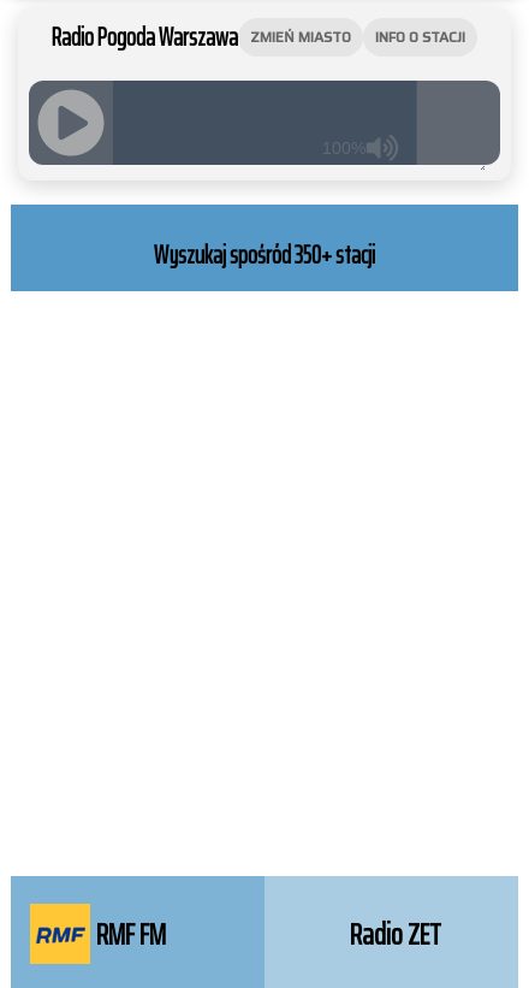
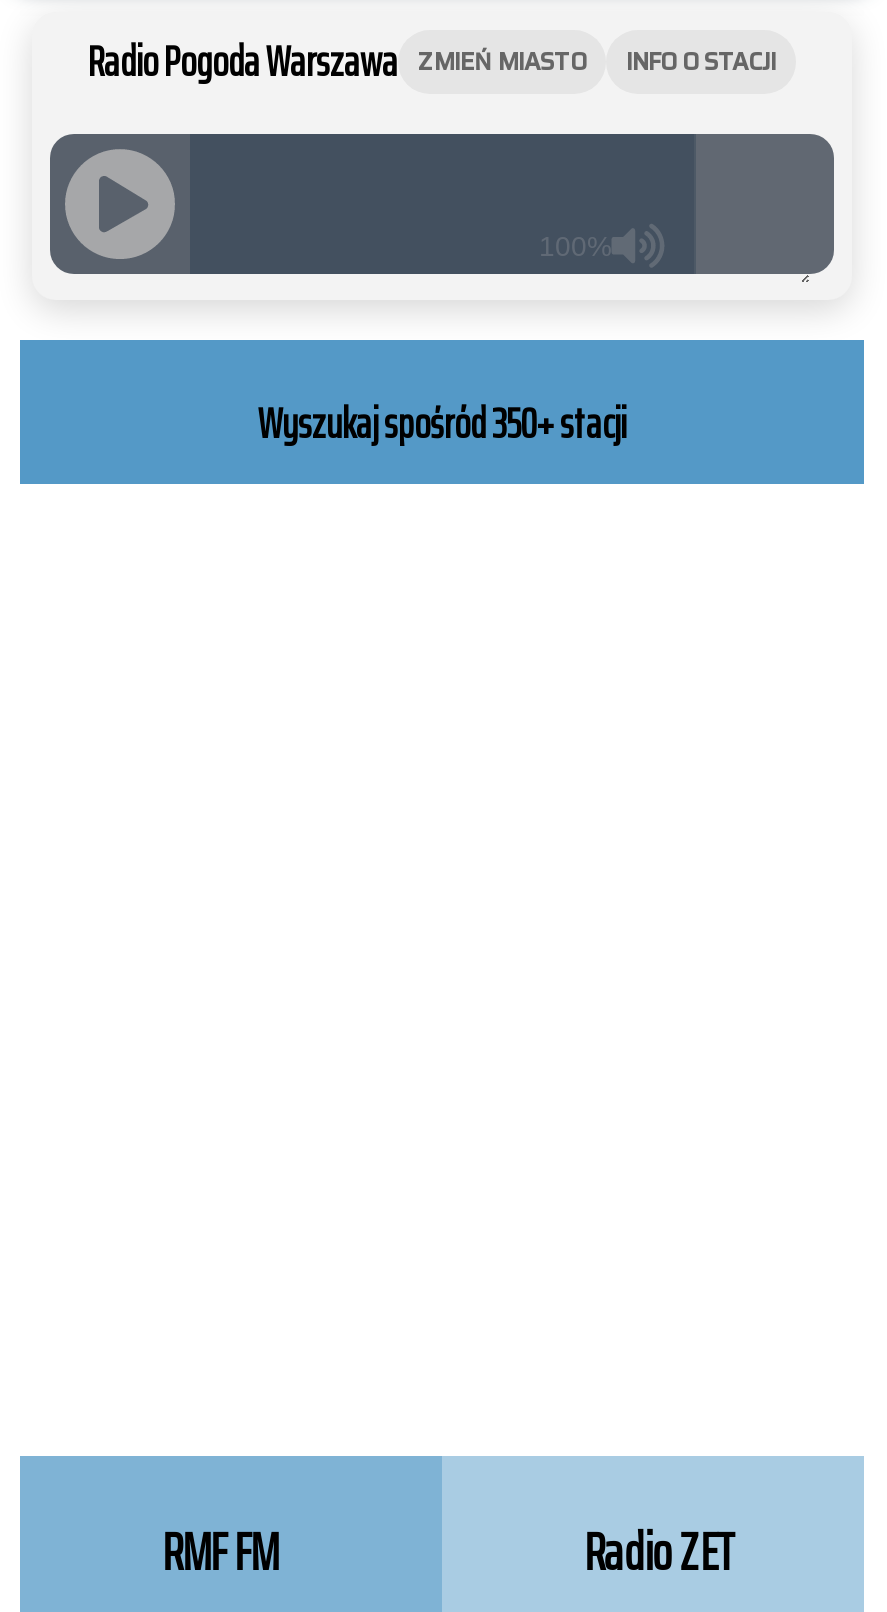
- [image]
